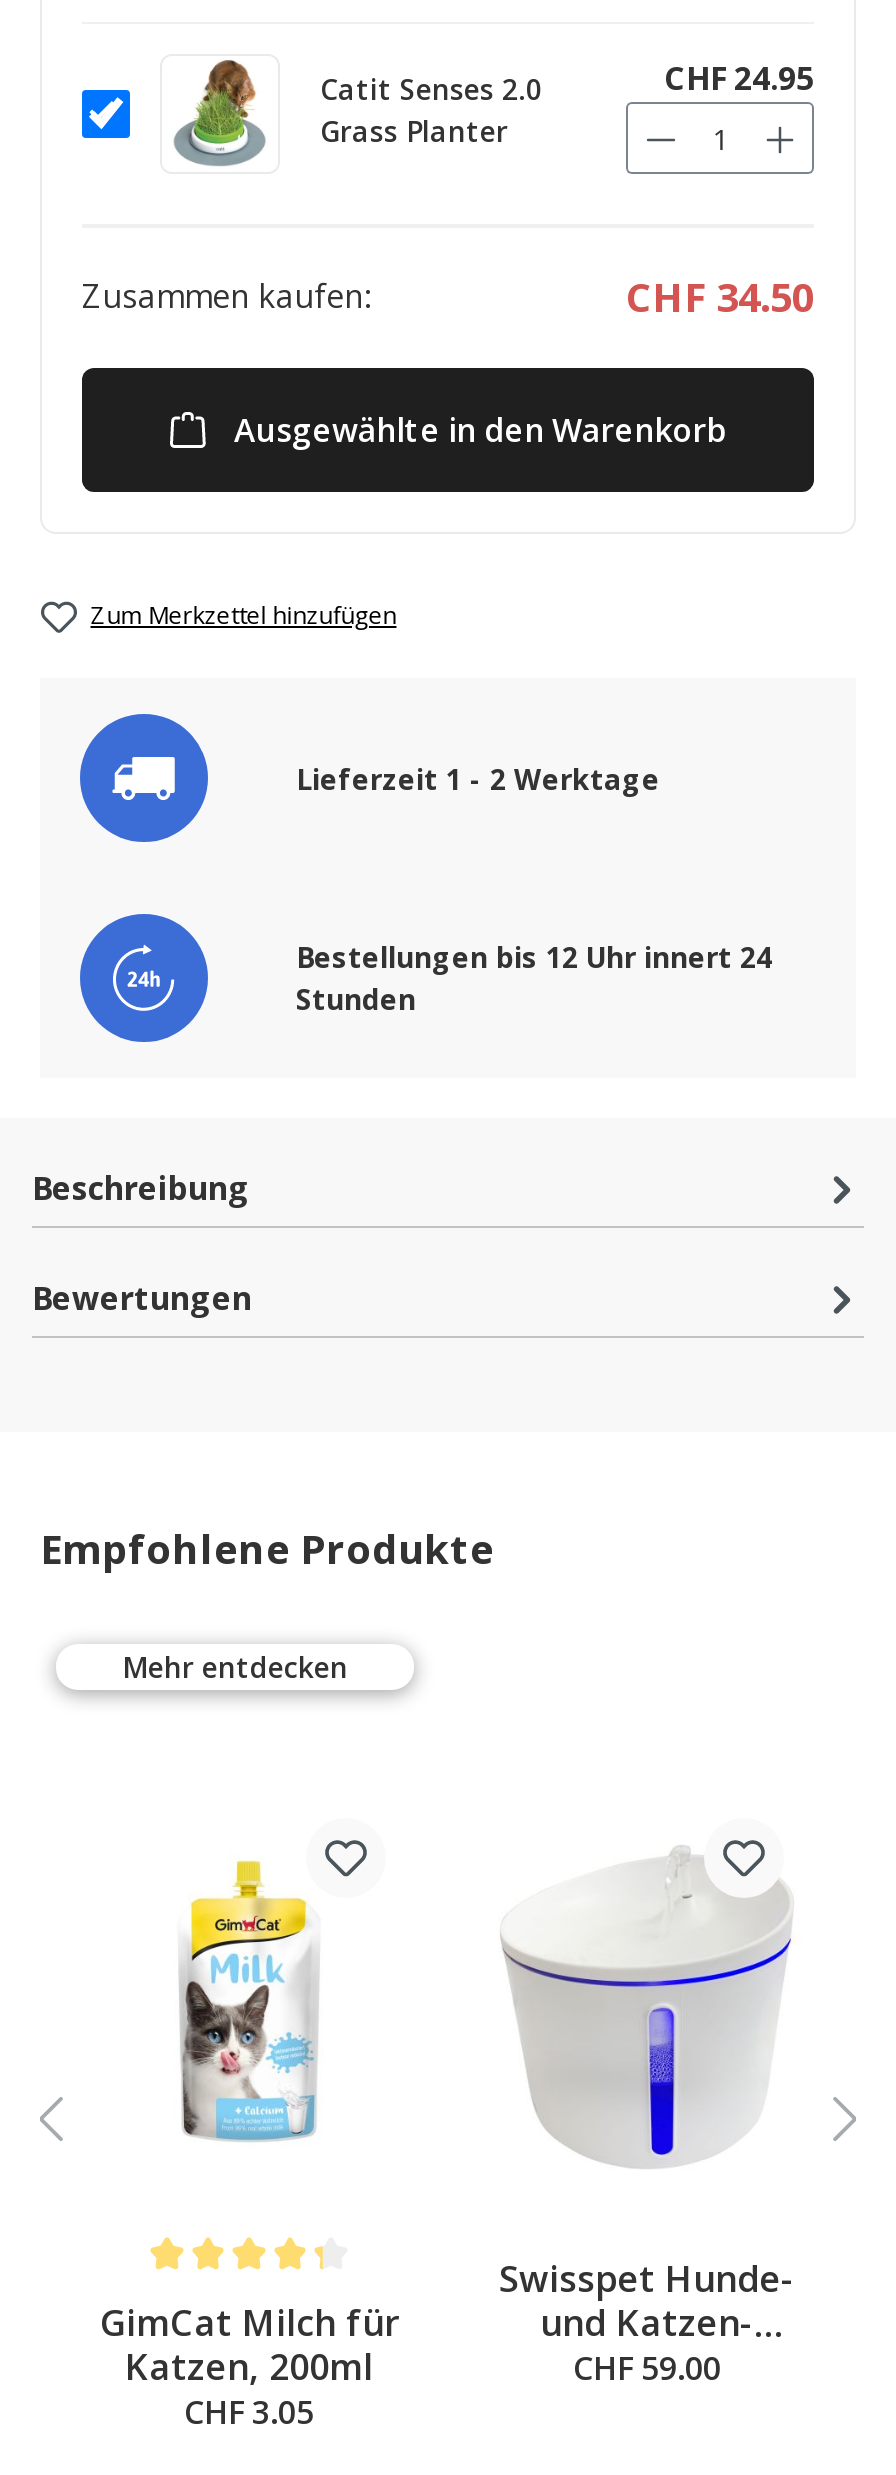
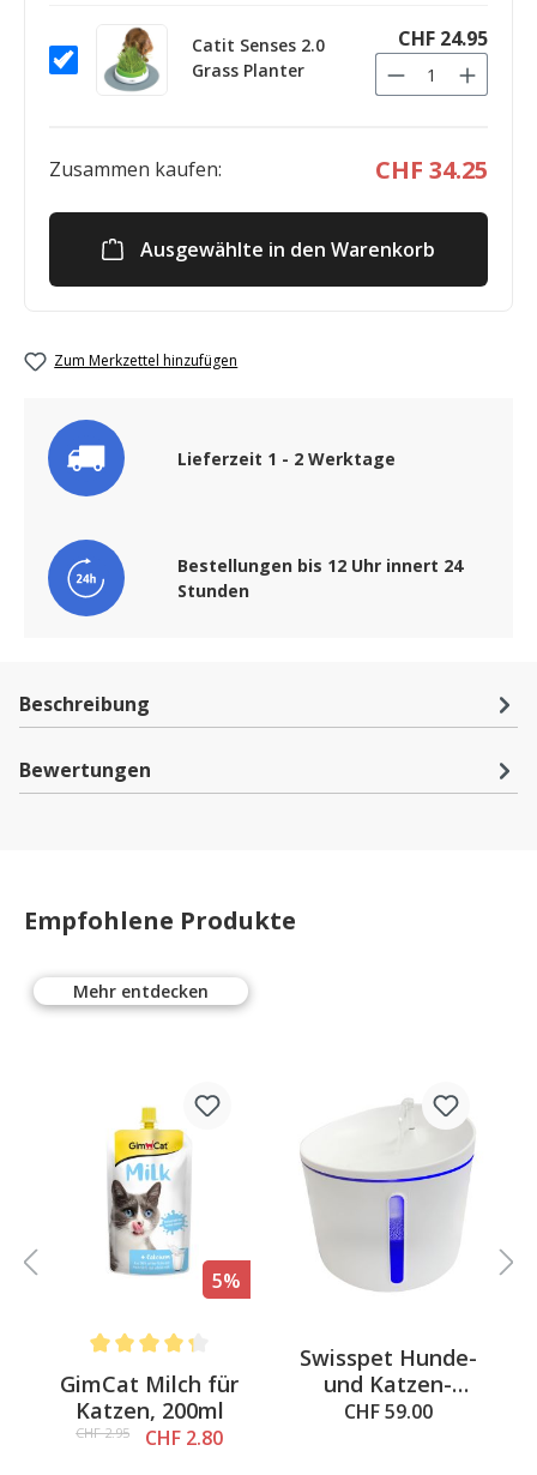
- CHF 34.50
+ CHF 34.25

+ 5%

- CHF 3.05
+ CHF 2.95
+ CHF 2.80
